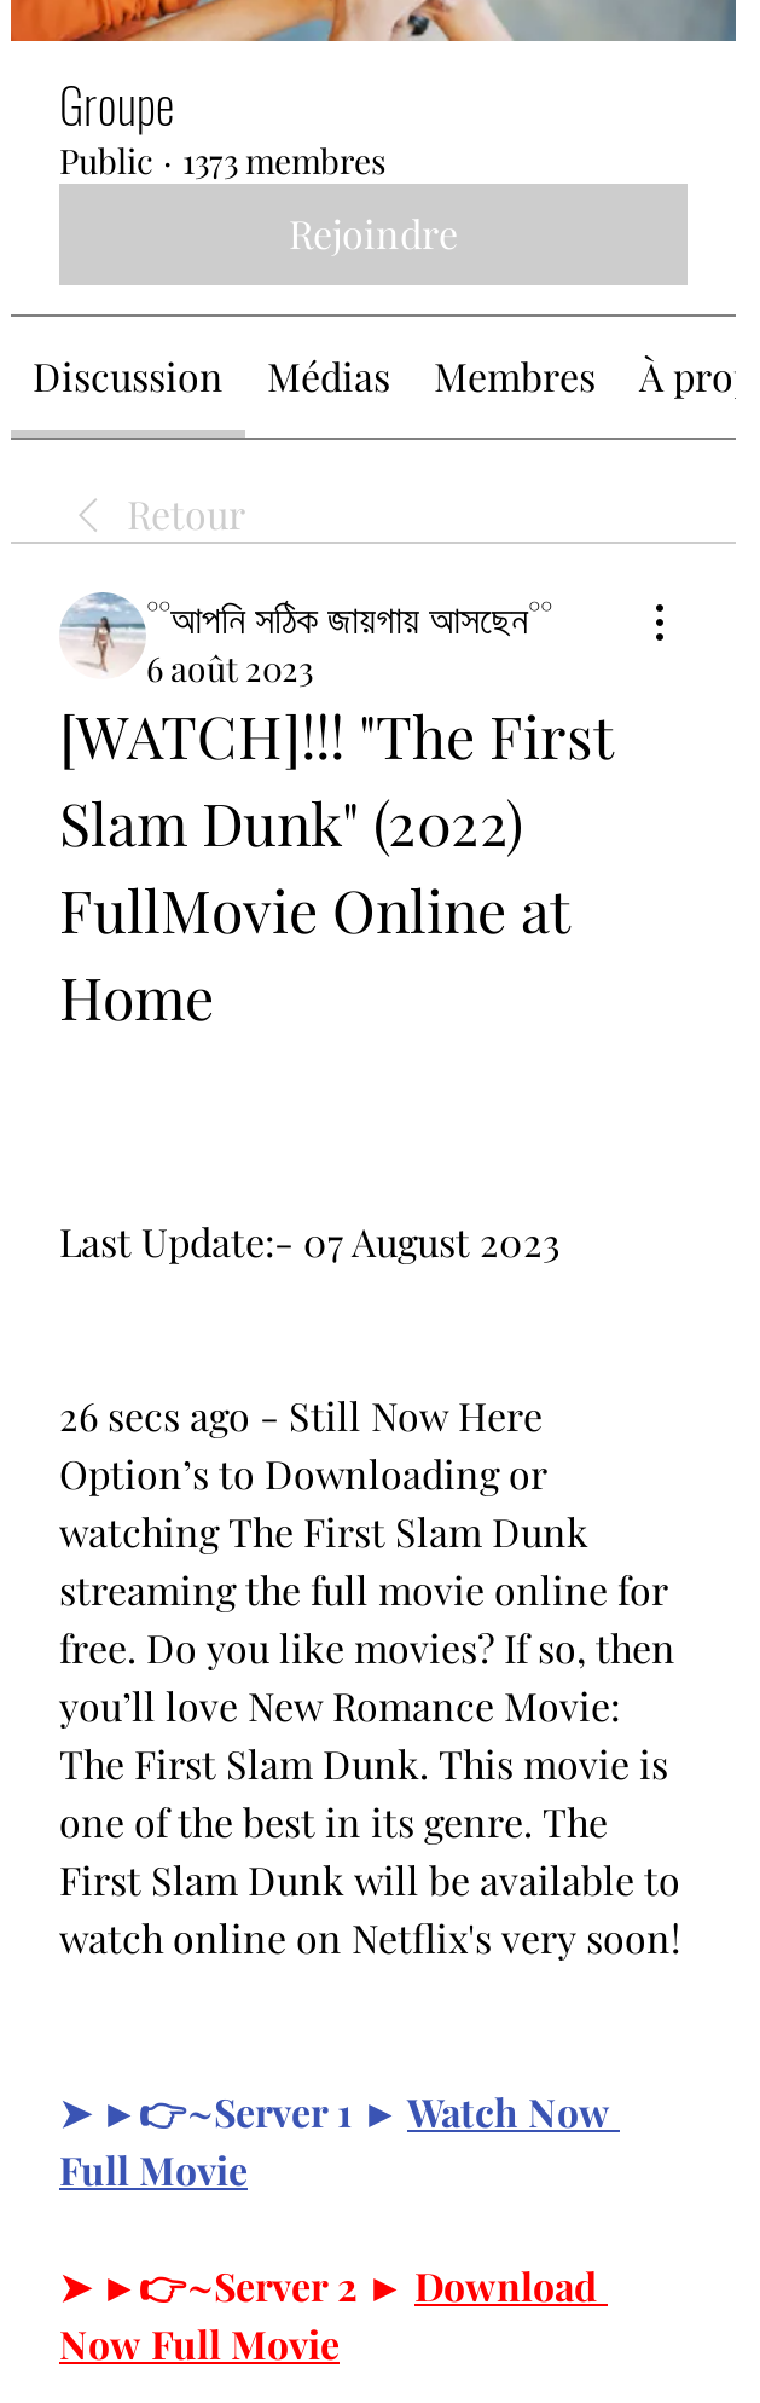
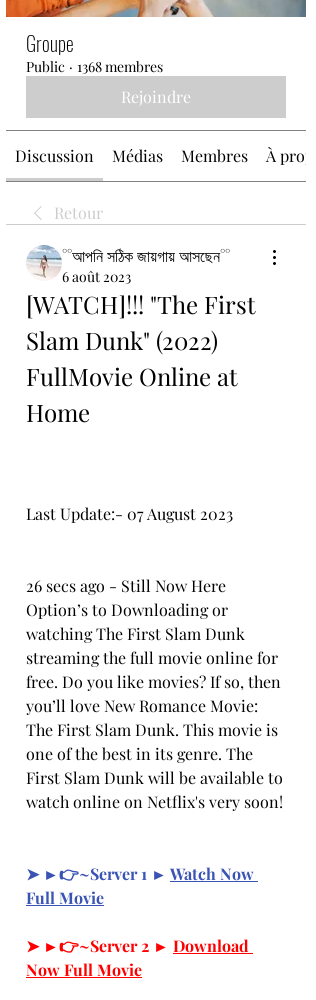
- Public · 1373 membres
+ Public · 1368 membres
